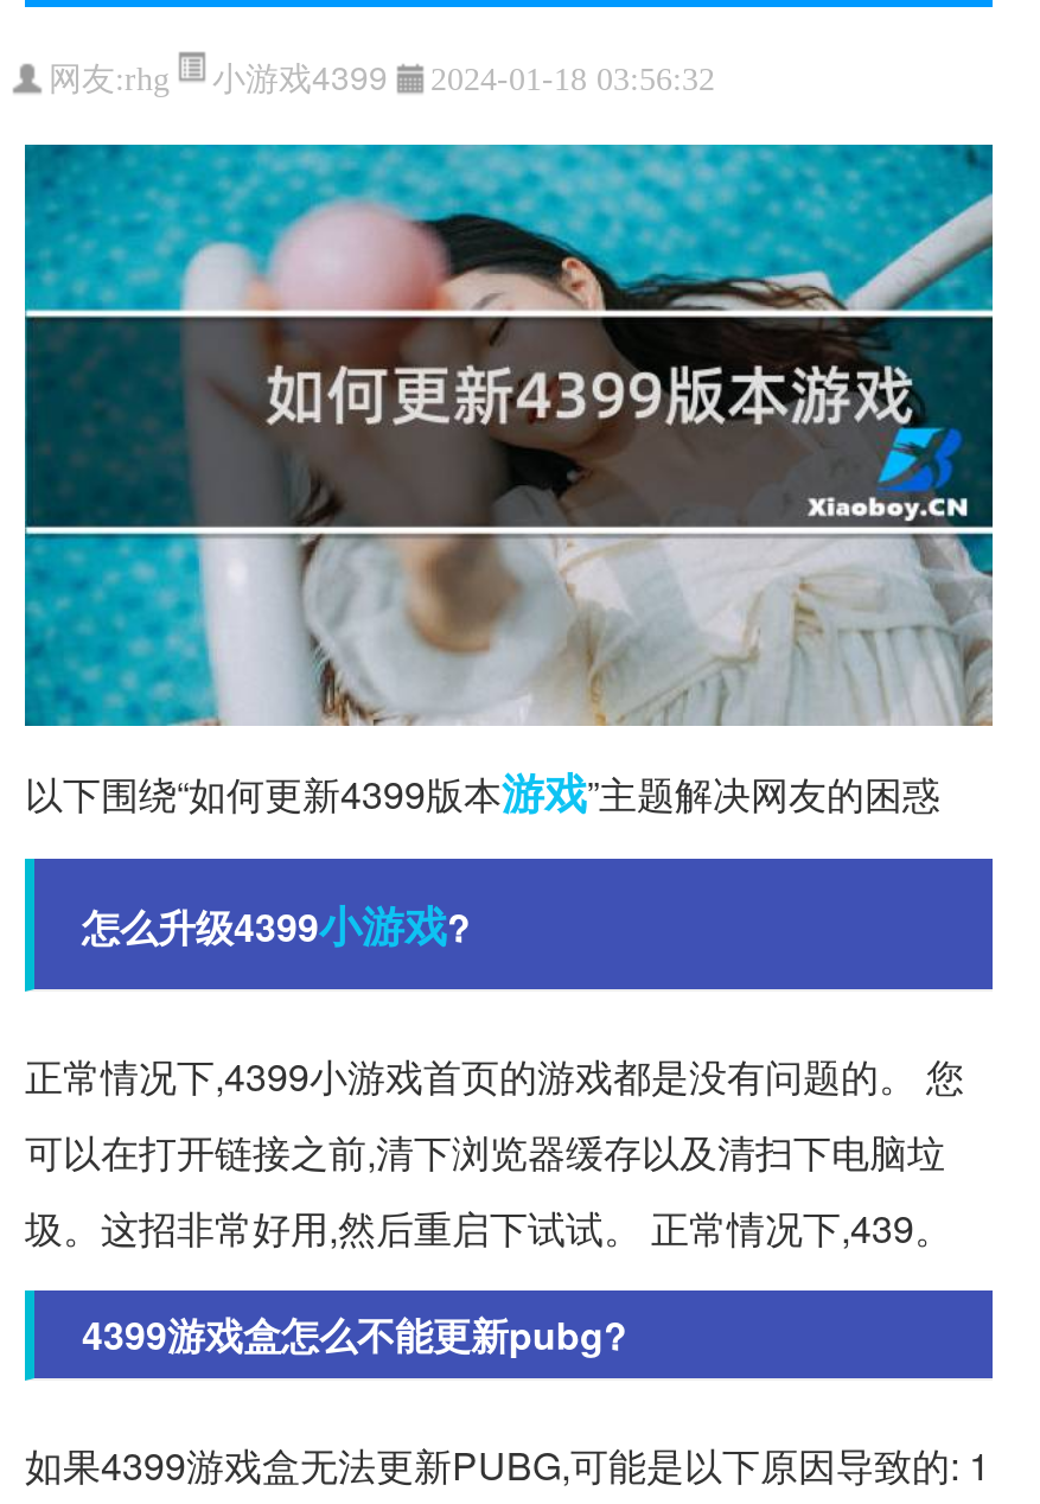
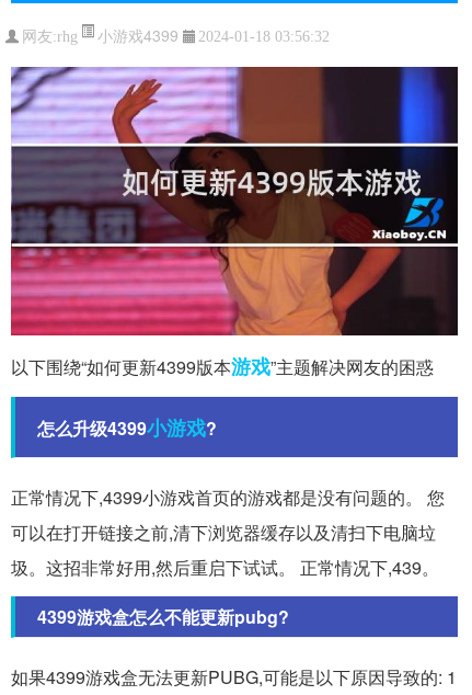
- [image]
+ [image]
